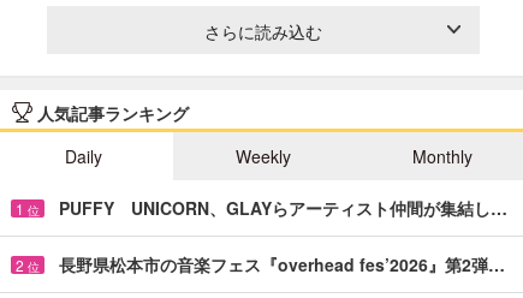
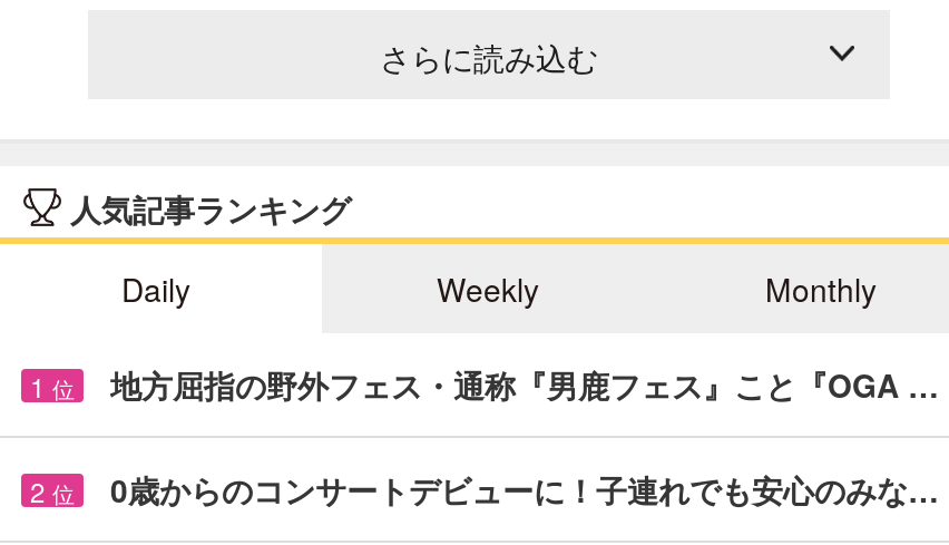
- PUFFY UNICORN、GLAYらアーティスト仲間が集結し…
+ 地方屈指の野外フェス・通称『男鹿フェス』こと『OGA …

- 長野県松本市の音楽フェス『overhead fes’2026』第2弾…
+ 0歳からのコンサートデビューに！子連れでも安心のみな…
